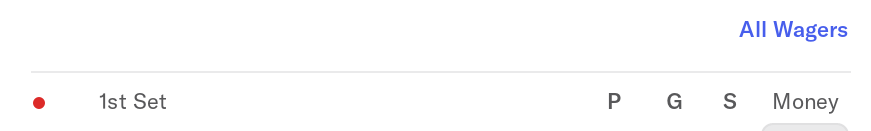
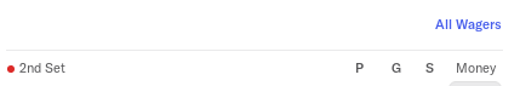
- 1st Set
+ 2nd Set
